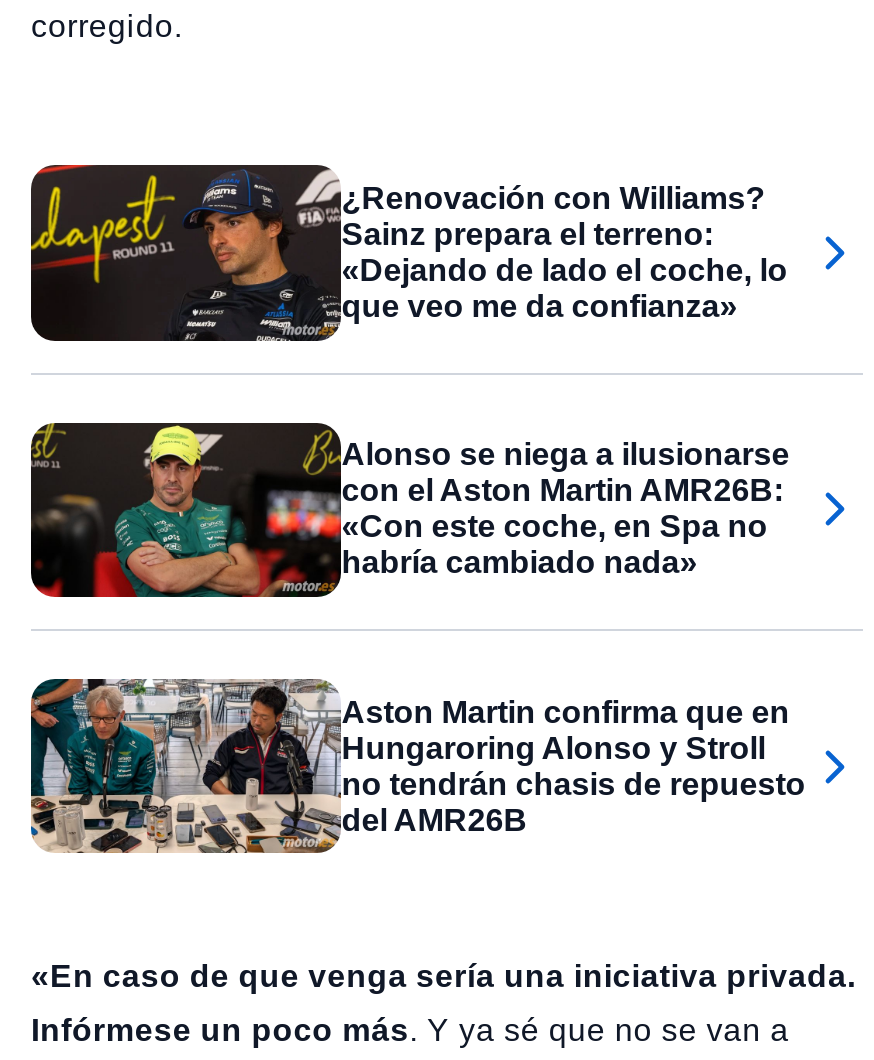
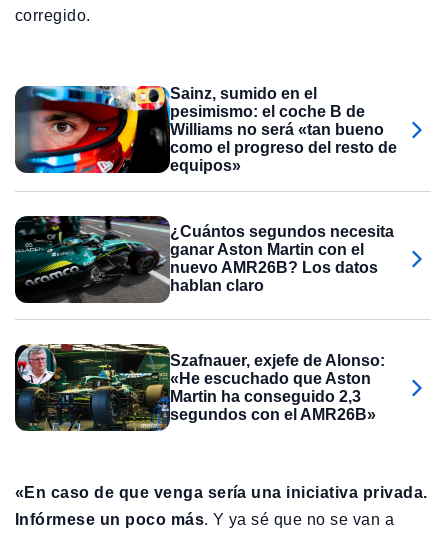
- [image]
- ¿Renovación con Williams?
- Sainz prepara el terreno:
- «Dejando de lado el coche, lo
- que veo me da confianza»
+ [image]
+ Sainz, sumido en el
+ pesimismo: el coche B de
+ Williams no será «tan bueno
+ como el progreso del resto de
+ equipos»

- [image]
- Alonso se niega a ilusionarse
- con el Aston Martin AMR26B:
- «Con este coche, en Spa no
- habría cambiado nada»
+ [image]
+ ¿Cuántos segundos necesita
+ ganar Aston Martin con el
+ nuevo AMR26B? Los datos
+ hablan claro

- [image]
- Aston Martin confirma que en
- Hungaroring Alonso y Stroll
- no tendrán chasis de repuesto
- del AMR26B
+ [image]
+ Szafnauer, exjefe de Alonso:
+ «He escuchado que Aston
+ Martin ha conseguido 2,3
+ segundos con el AMR26B»
